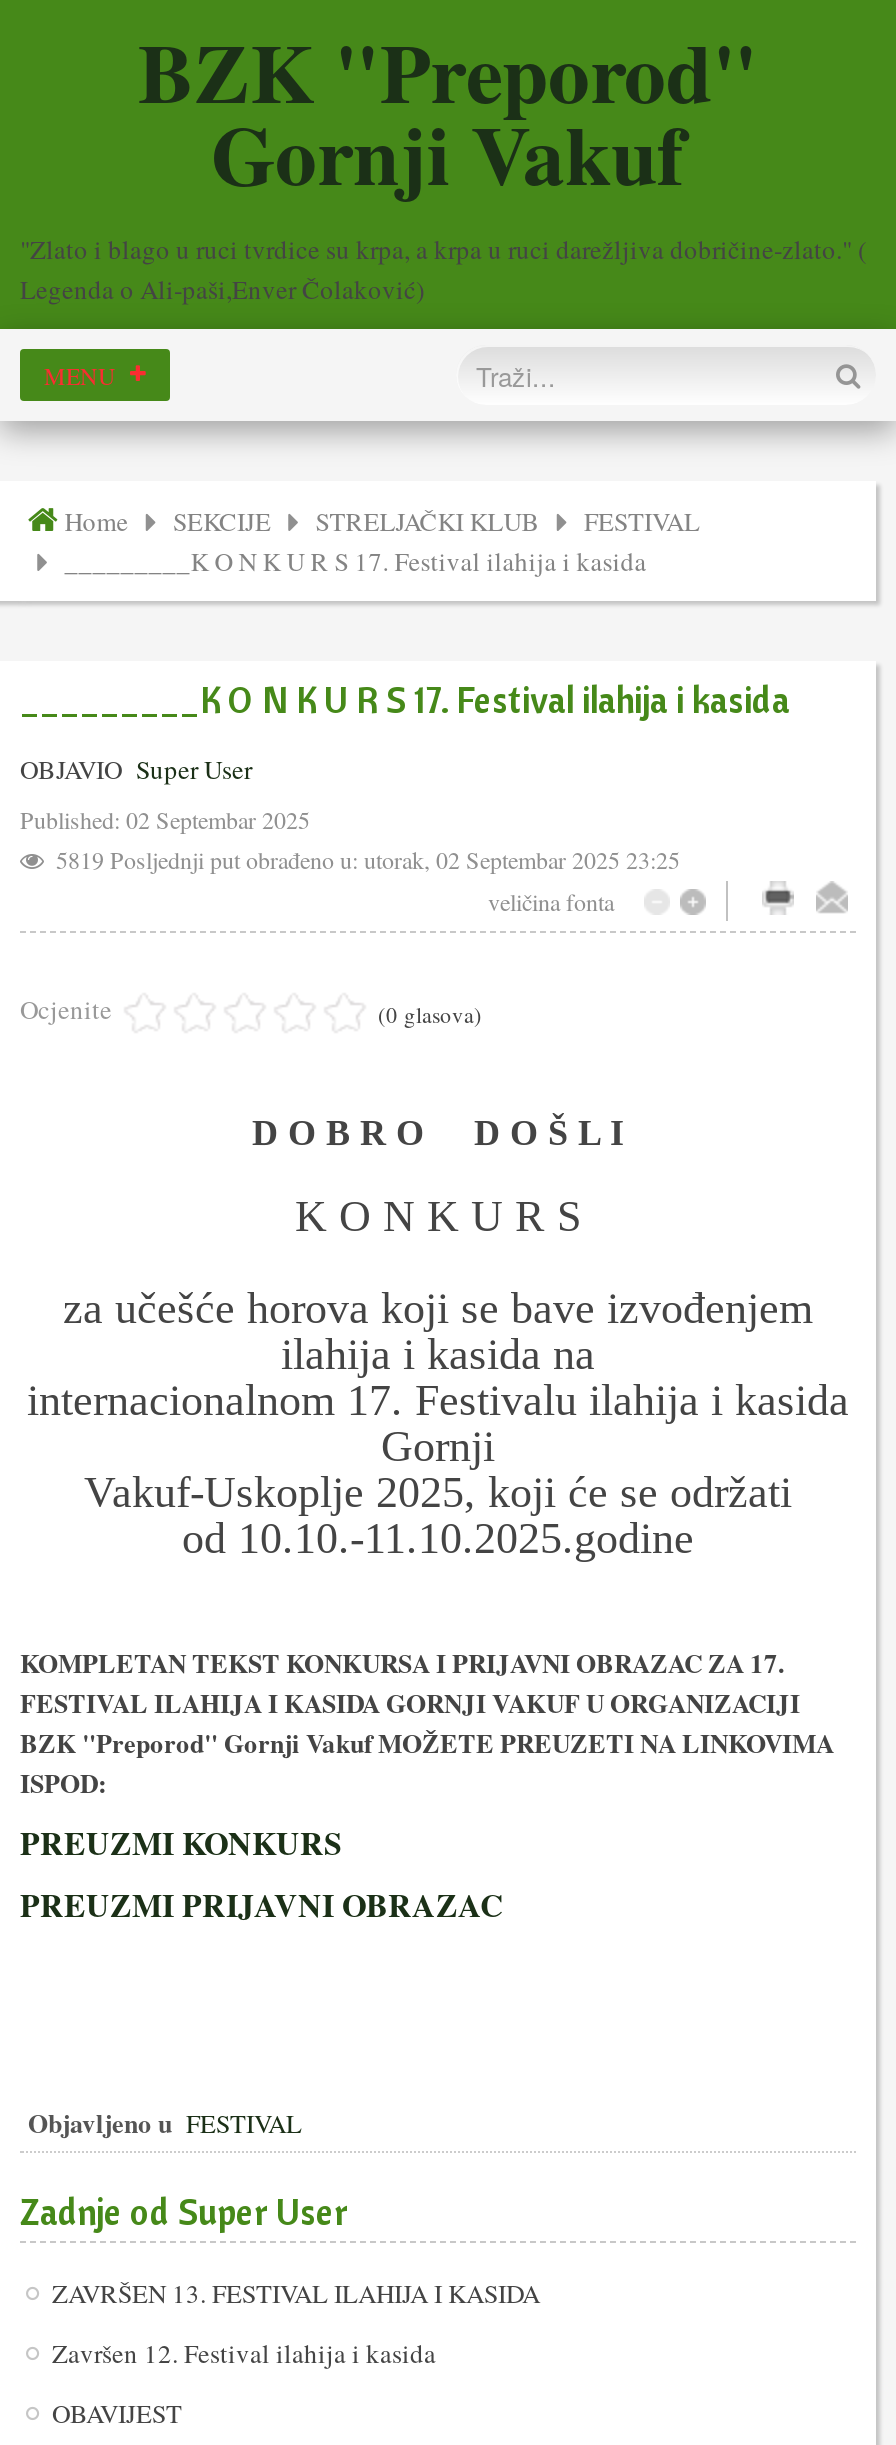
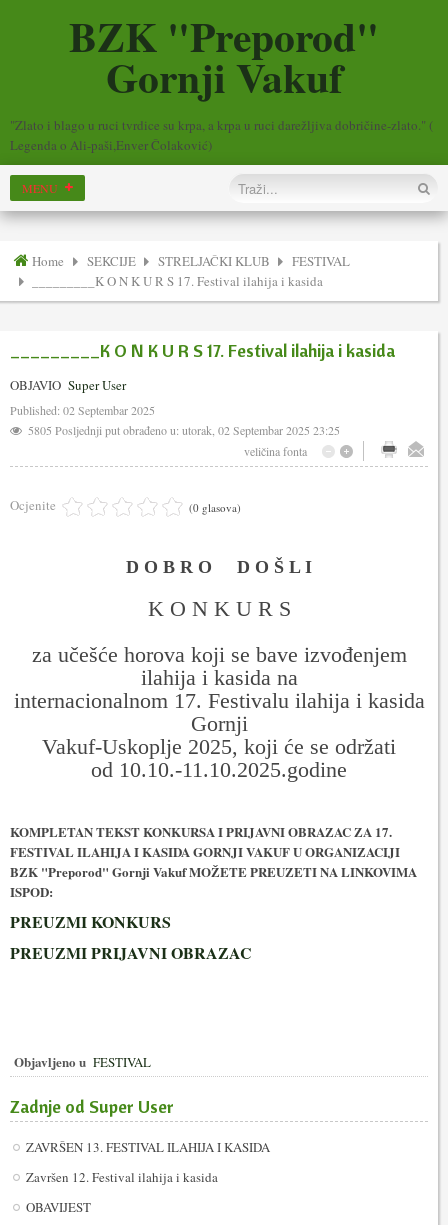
- 5819 Posljednji put obrađeno u: utorak, 02 Septembar 2025 23:25
+ 5805 Posljednji put obrađeno u: utorak, 02 Septembar 2025 23:25
